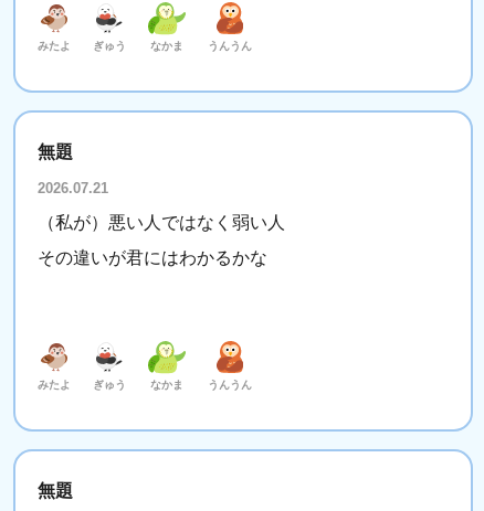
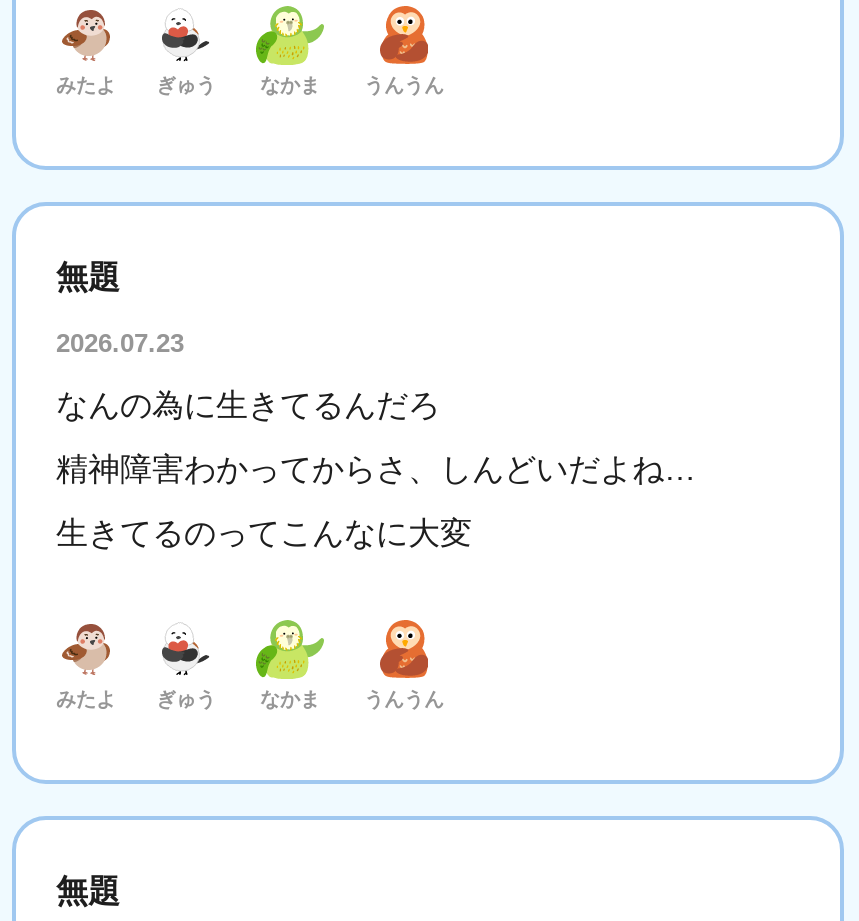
- 2026.07.21
- （私が）悪い人ではなく弱い人
- その違いが君にはわかるかな
+ 2026.07.23
+ なんの為に生きてるんだろ
+ 精神障害わかってからさ、しんどいだよね…
+ 生きてるのってこんなに大変
